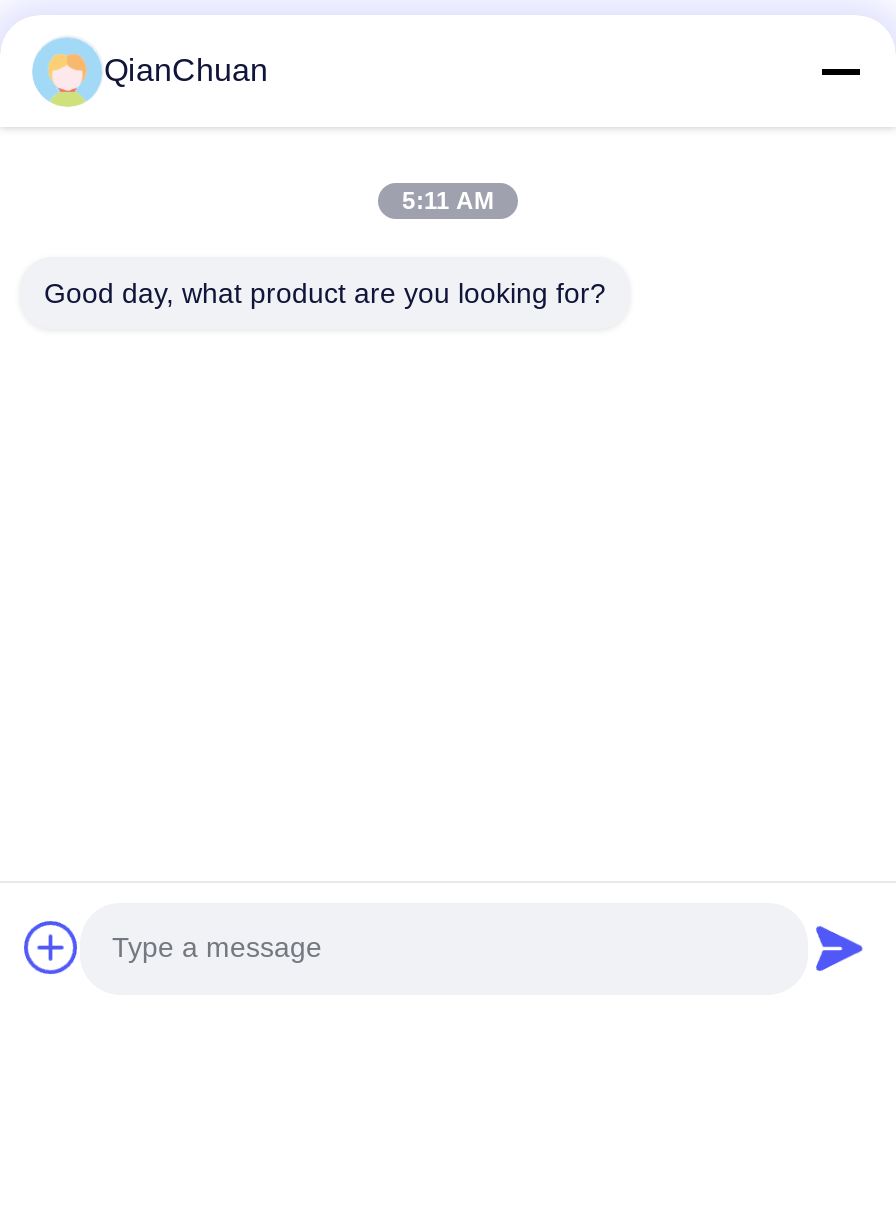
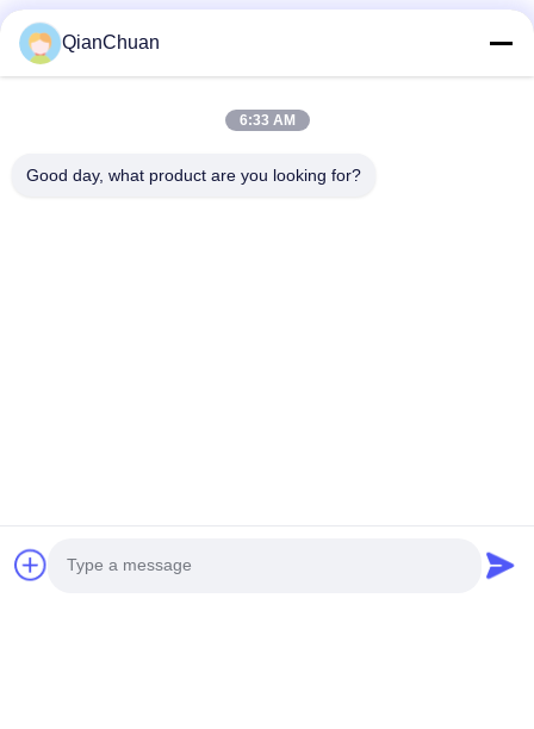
- 5:11 AM
+ 6:33 AM
